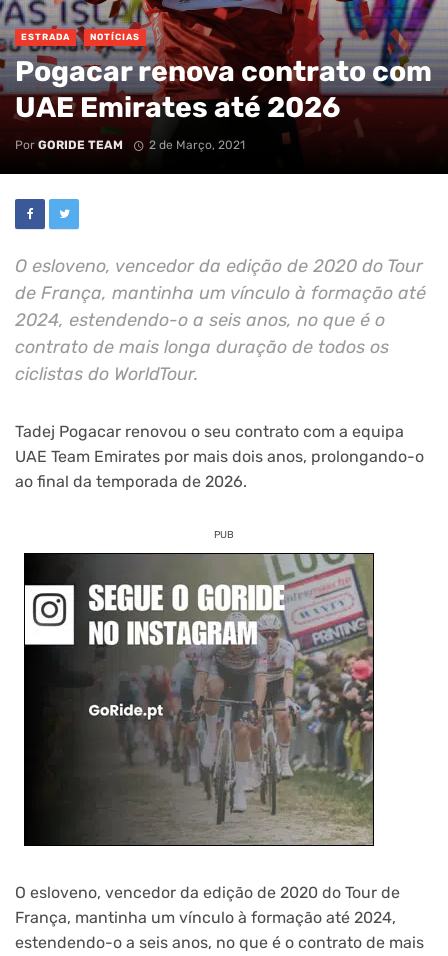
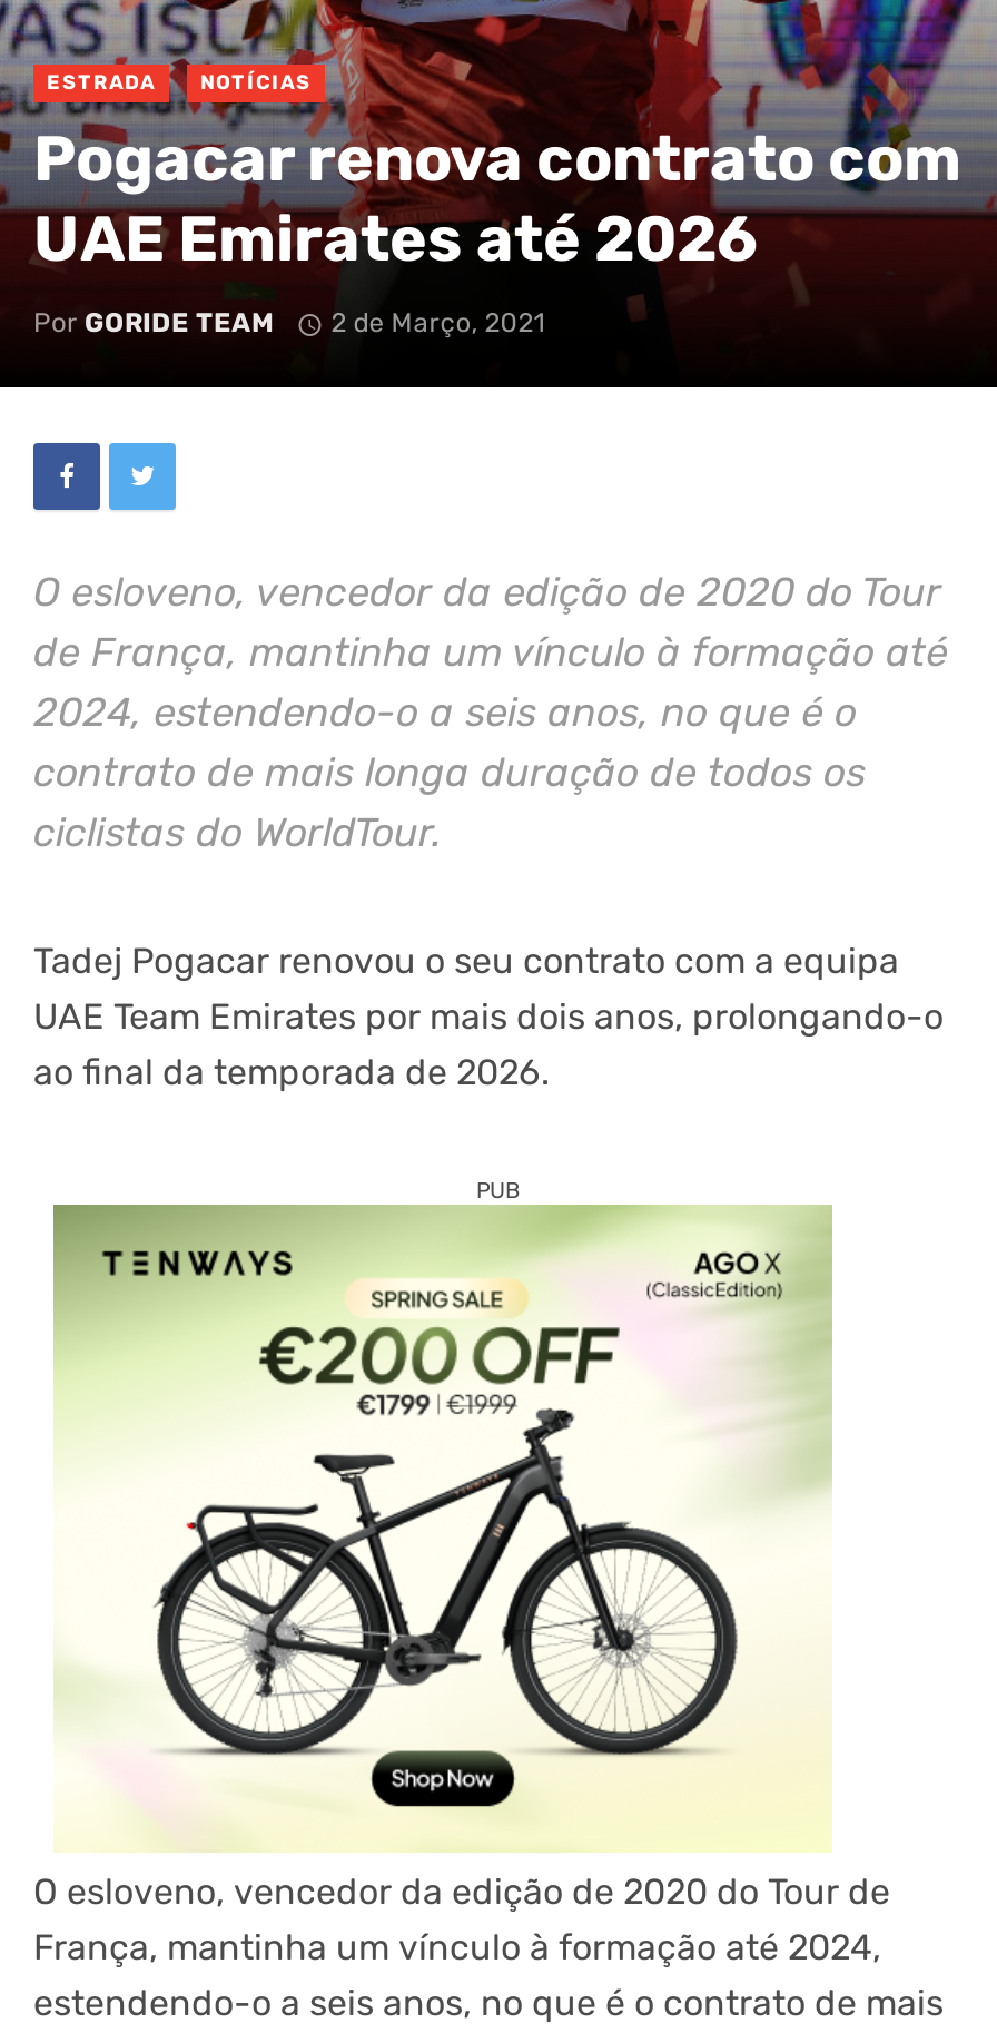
- [image]
+ [image]
